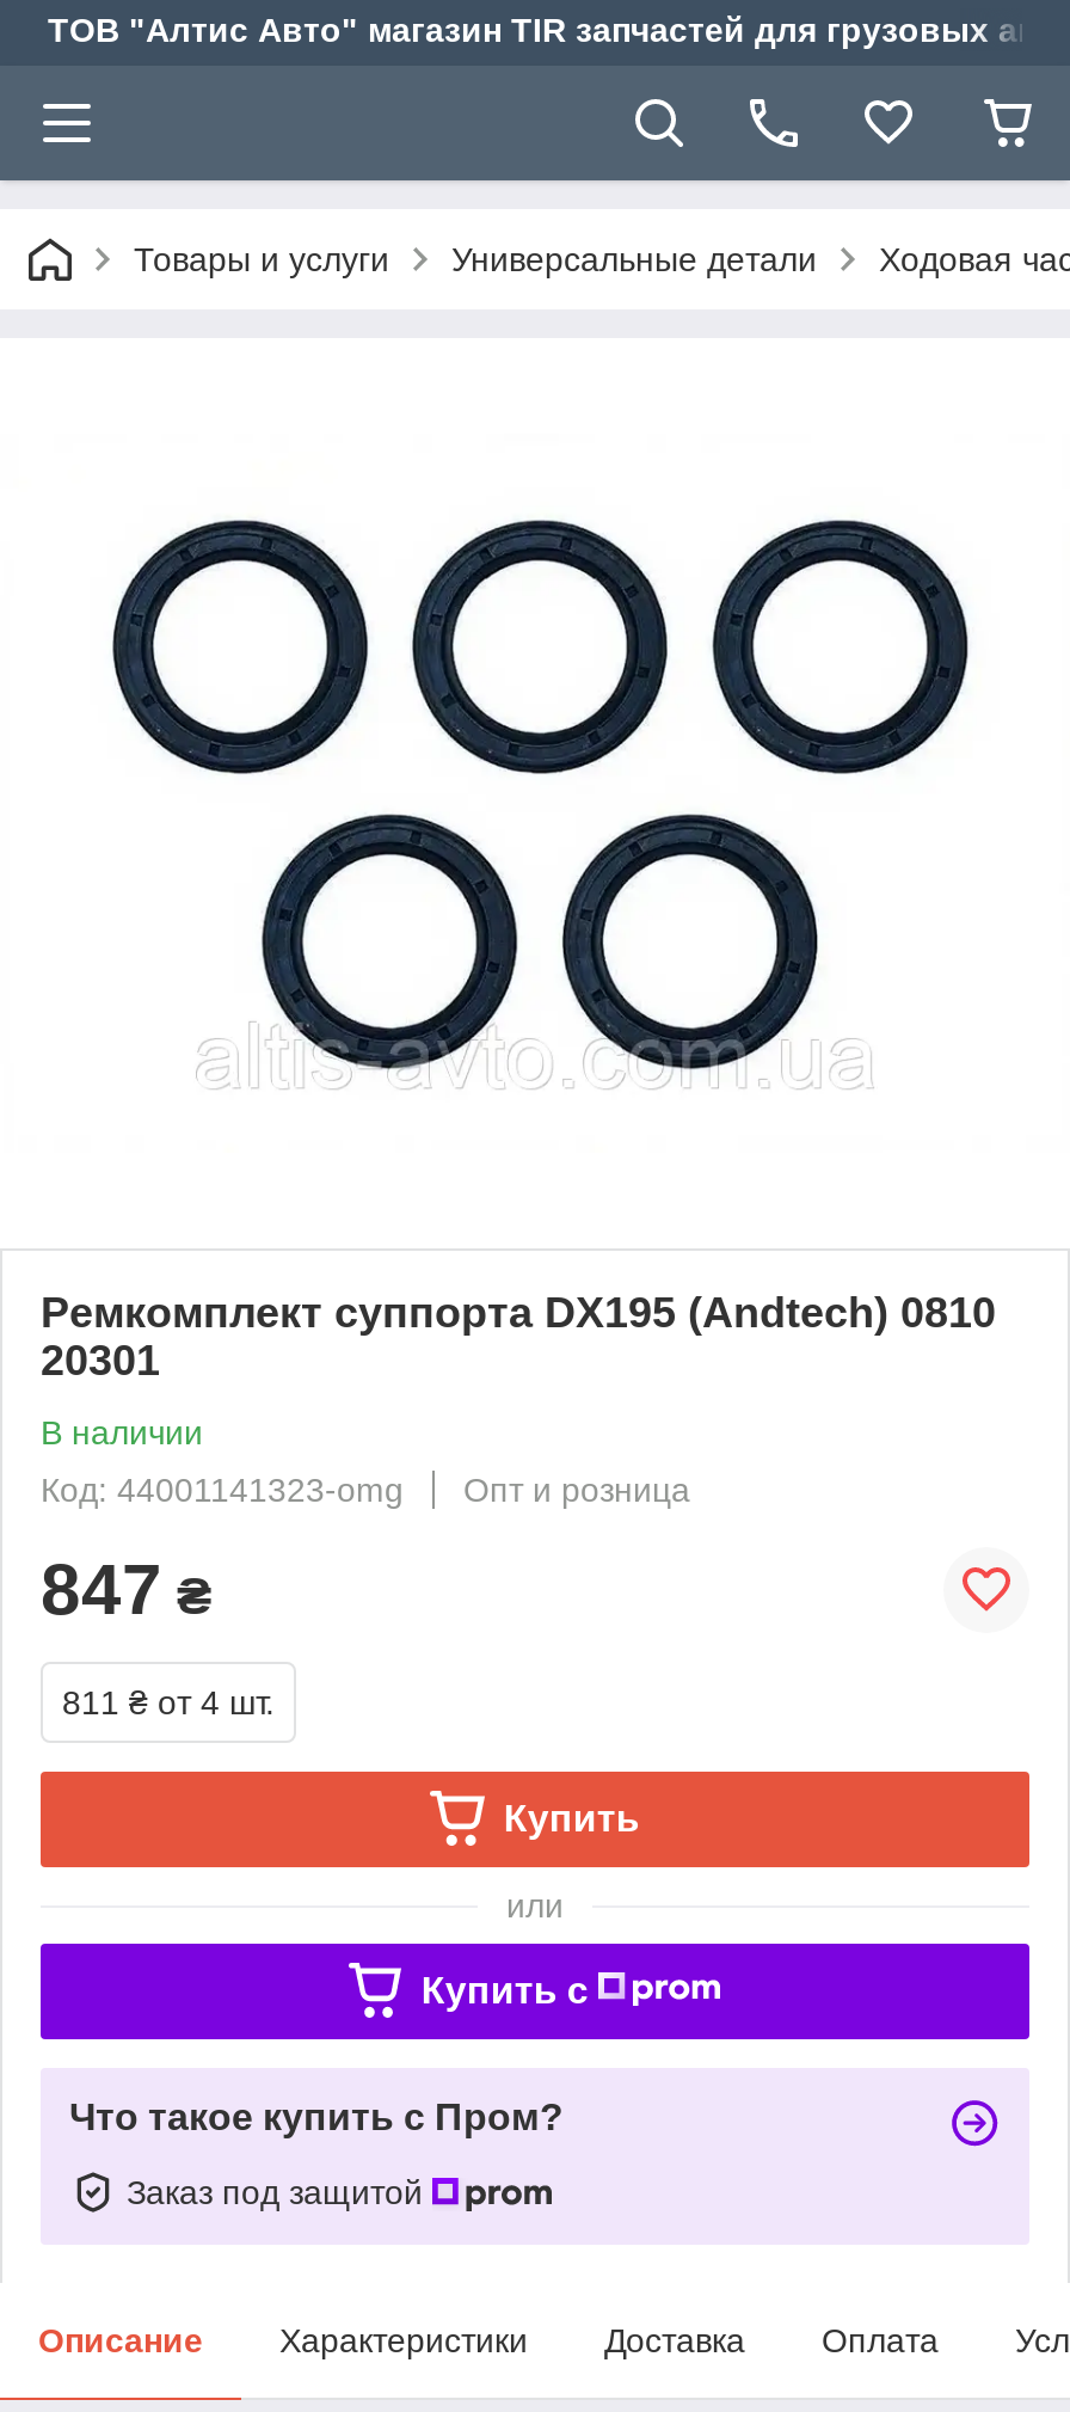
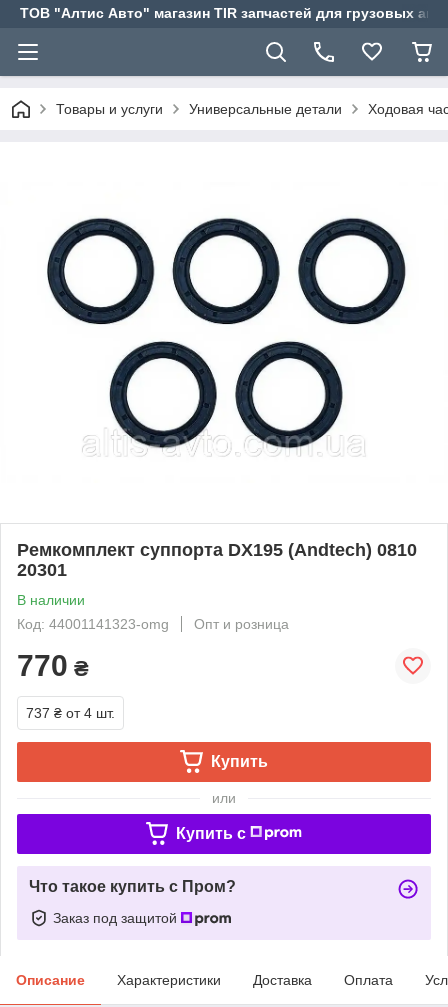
- 847 ₴
+ 770 ₴

- 811 ₴ от 4 шт.
+ 737 ₴ от 4 шт.
